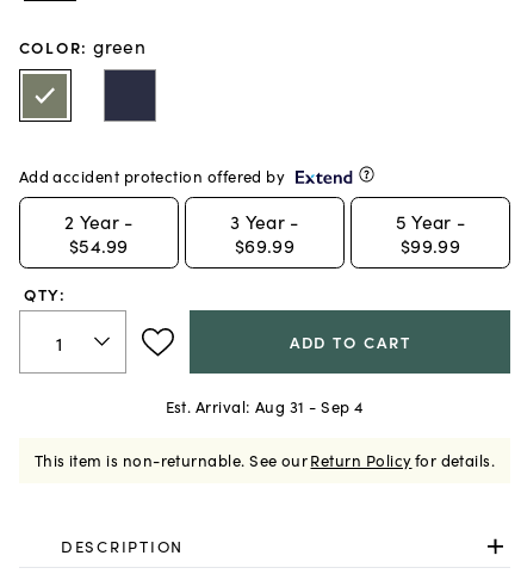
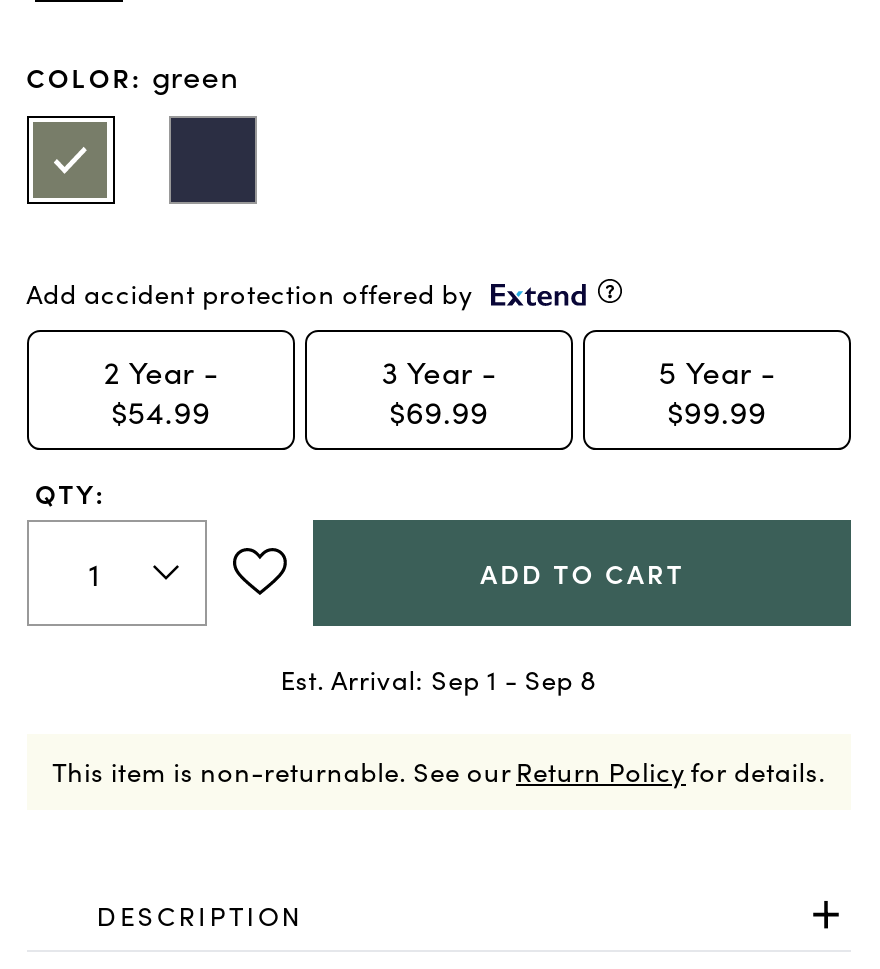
- Est. Arrival: Aug 31 - Sep 4
+ Est. Arrival: Sep 1 - Sep 8
